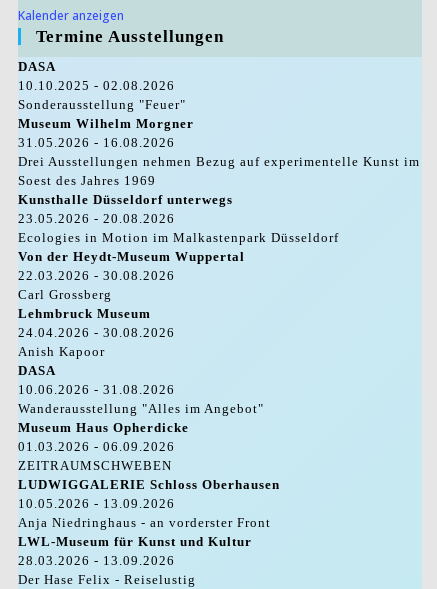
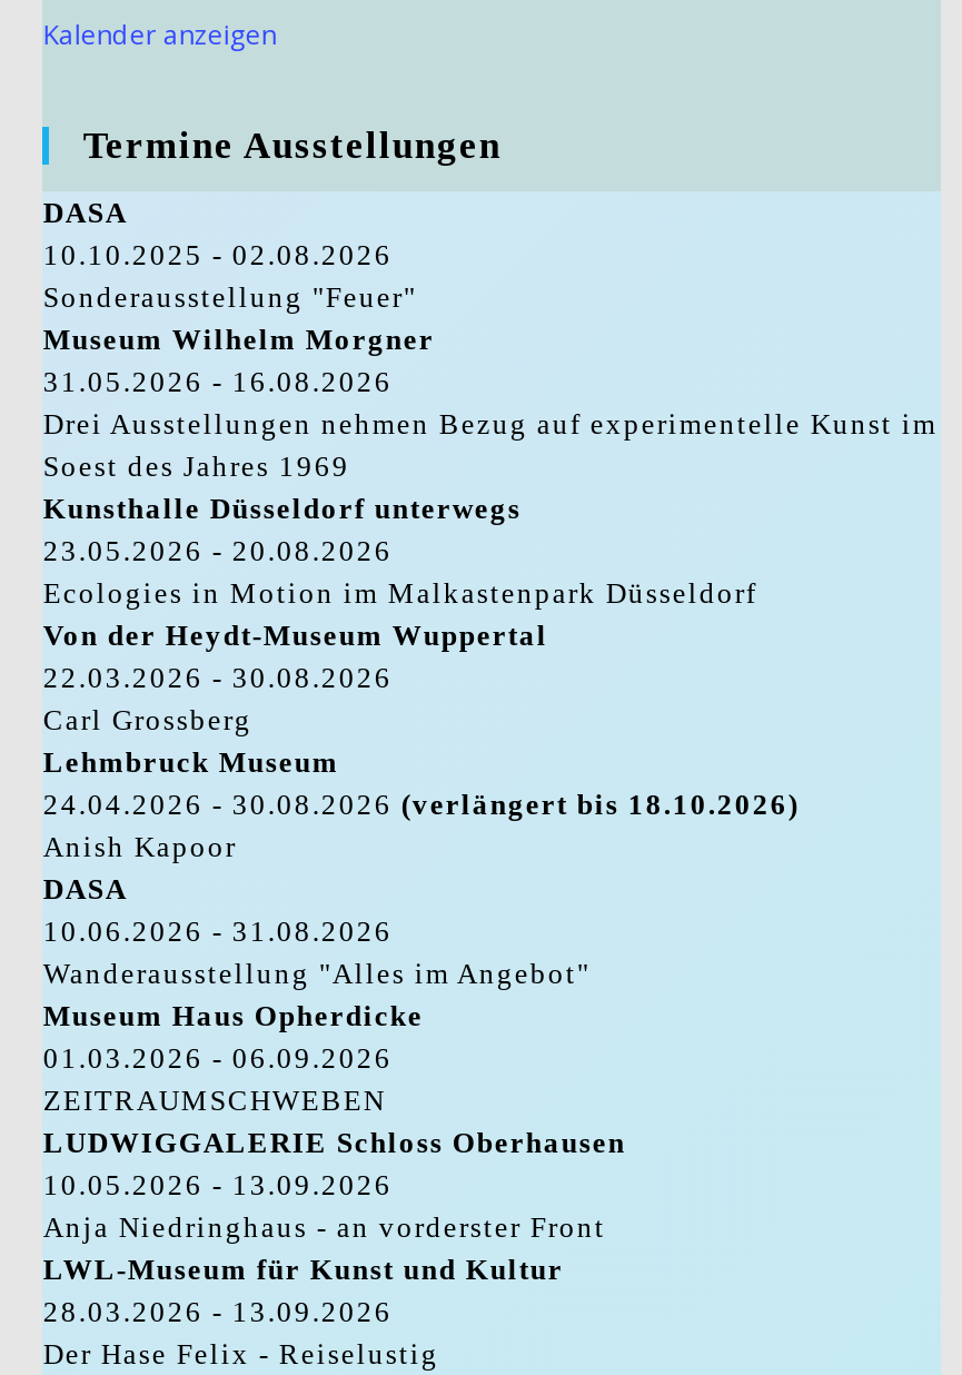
- 24.04.2026 - 30.08.2026
+ 24.04.2026 - 30.08.2026 (verlängert bis 18.10.2026)
